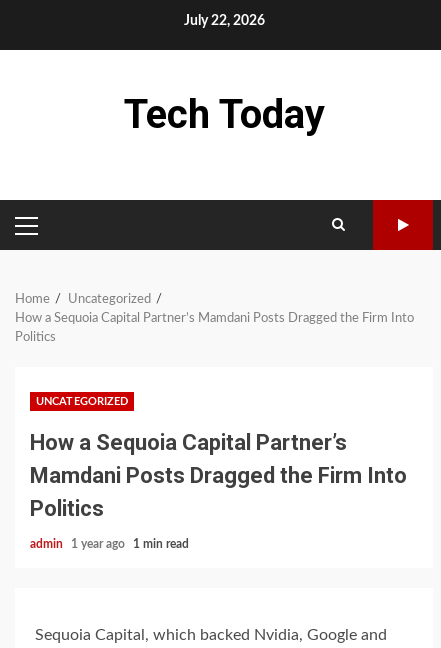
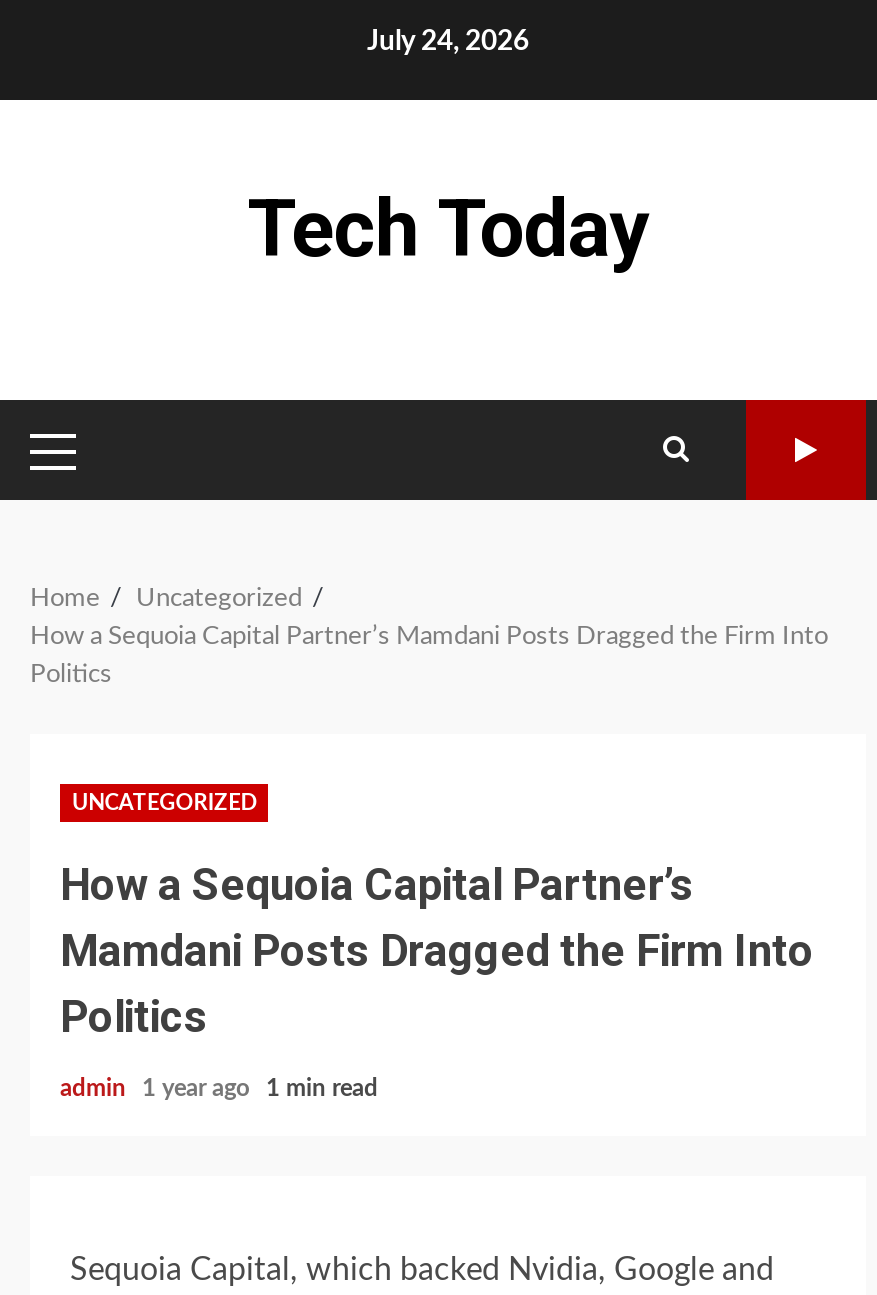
- July 22, 2026
+ July 24, 2026
